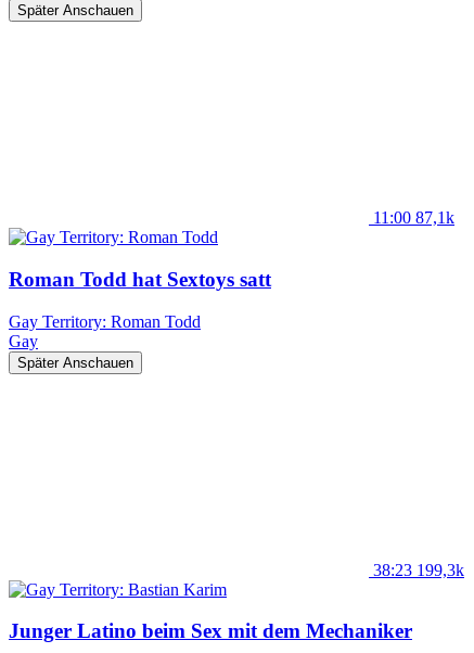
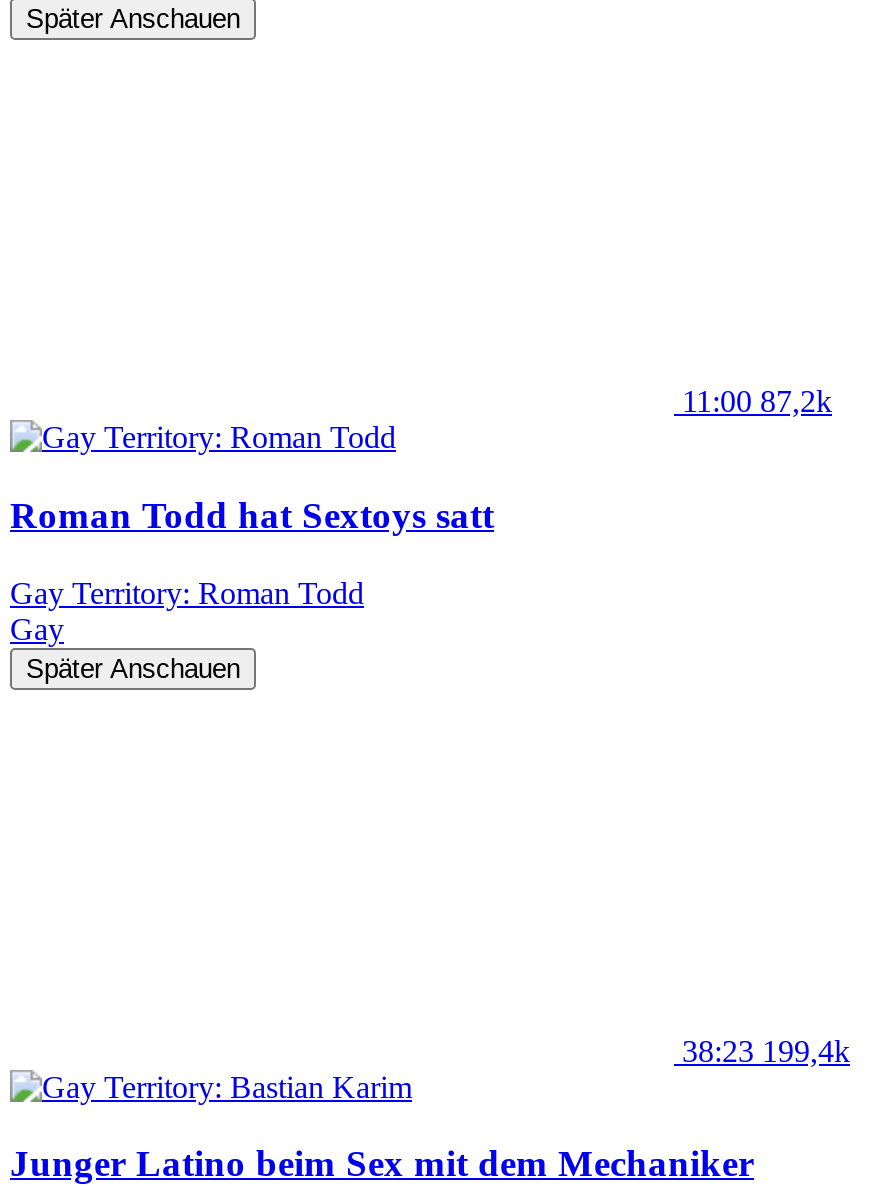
- 11:00 87,1k
+ 11:00 87,2k

- 38:23 199,3k
+ 38:23 199,4k
